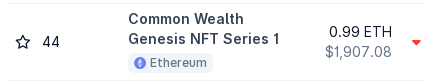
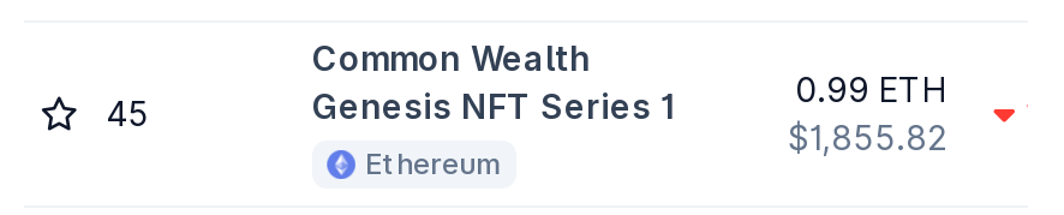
- 44
+ 45

- $1,907.08
+ $1,855.82
